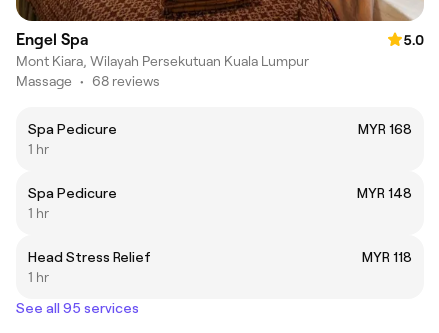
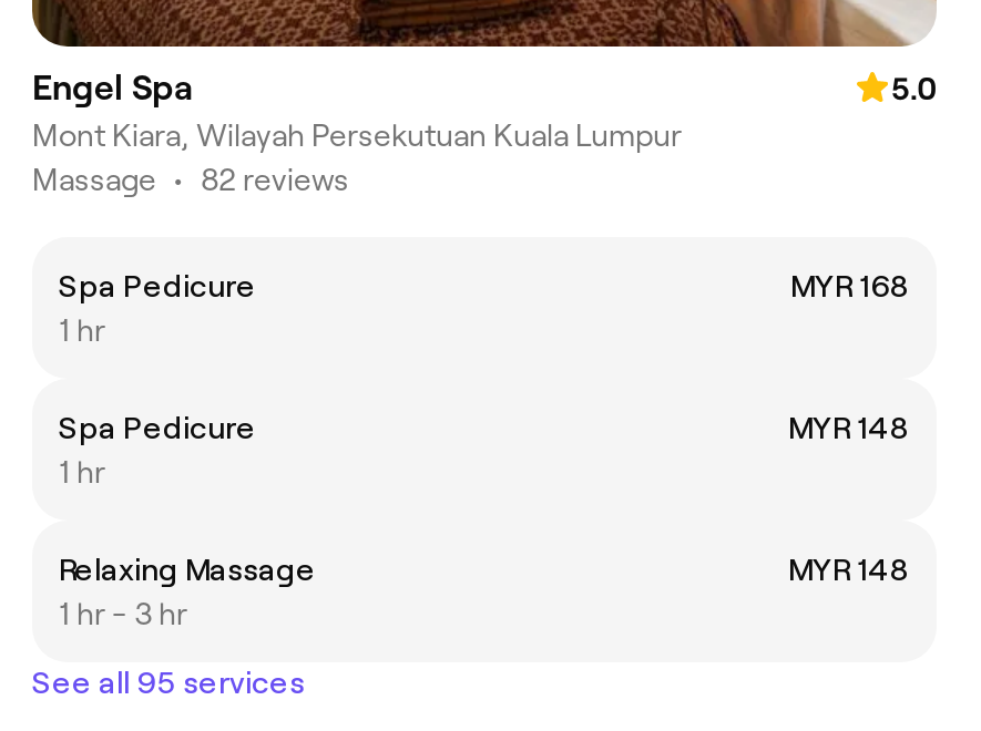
- Massage • 68 reviews
+ Massage • 82 reviews

- Head Stress Relief
- MYR 118
- 1 hr
+ Relaxing Massage
+ MYR 148
+ 1 hr - 3 hr
